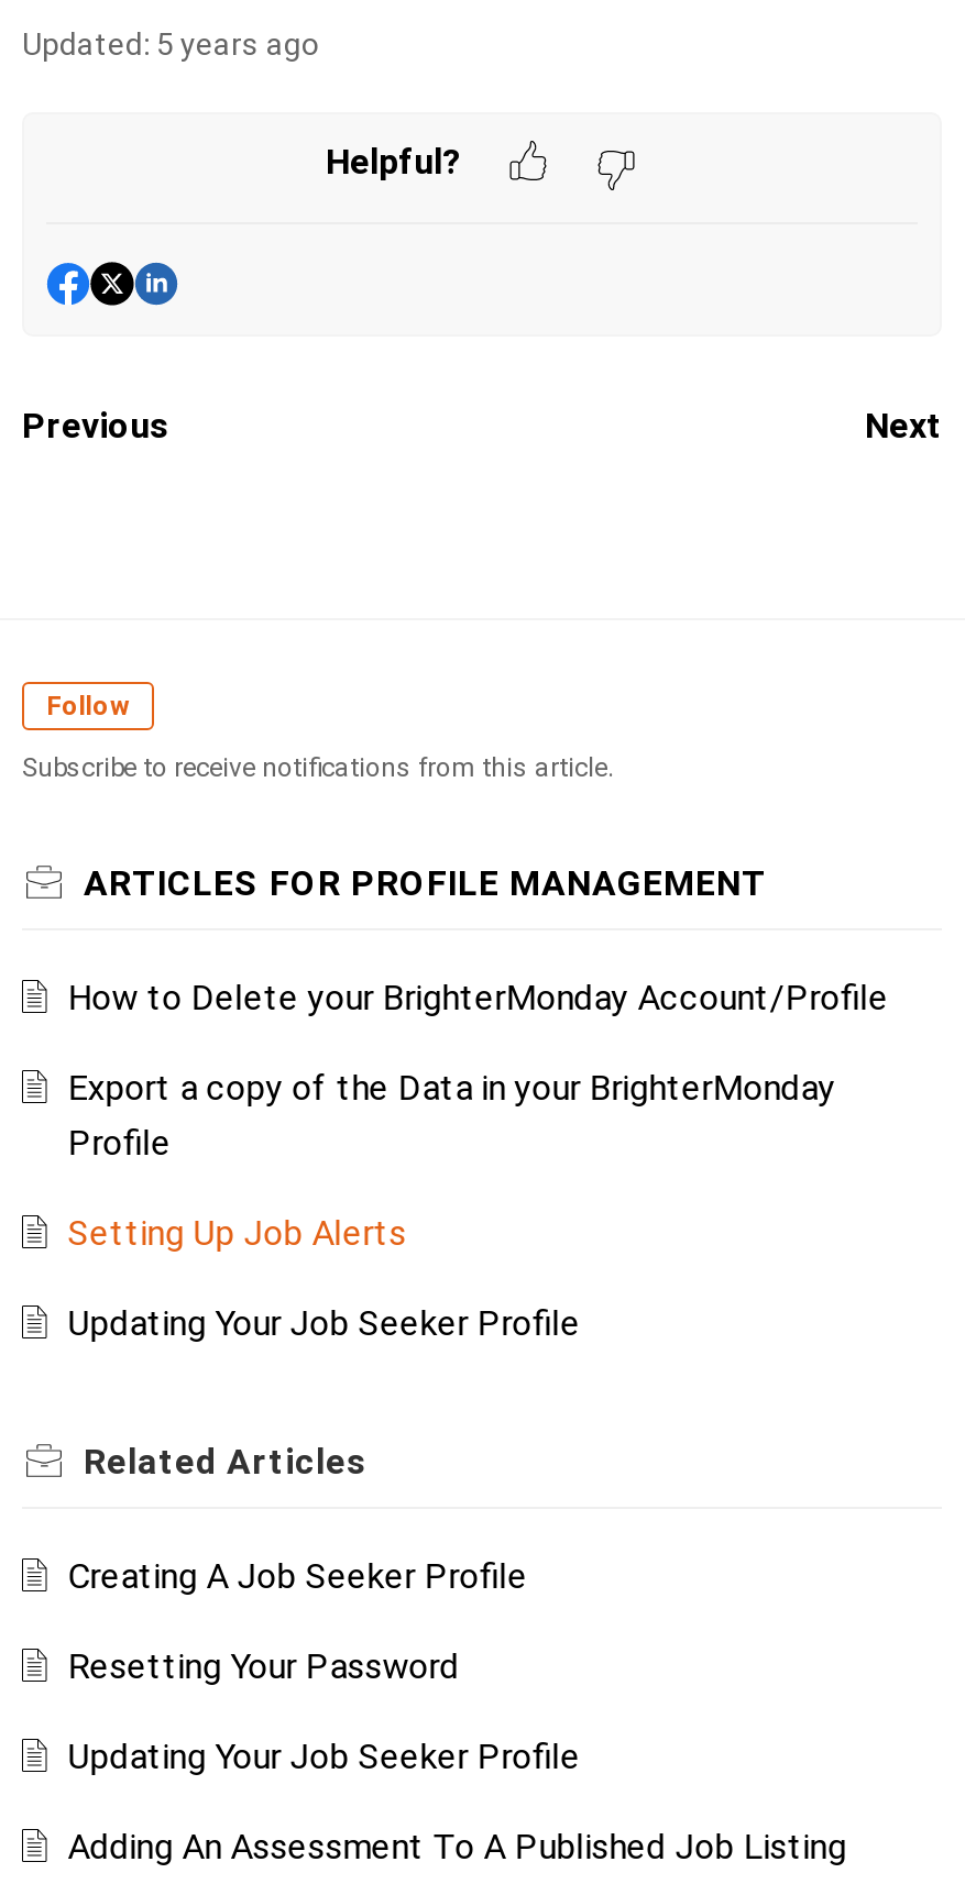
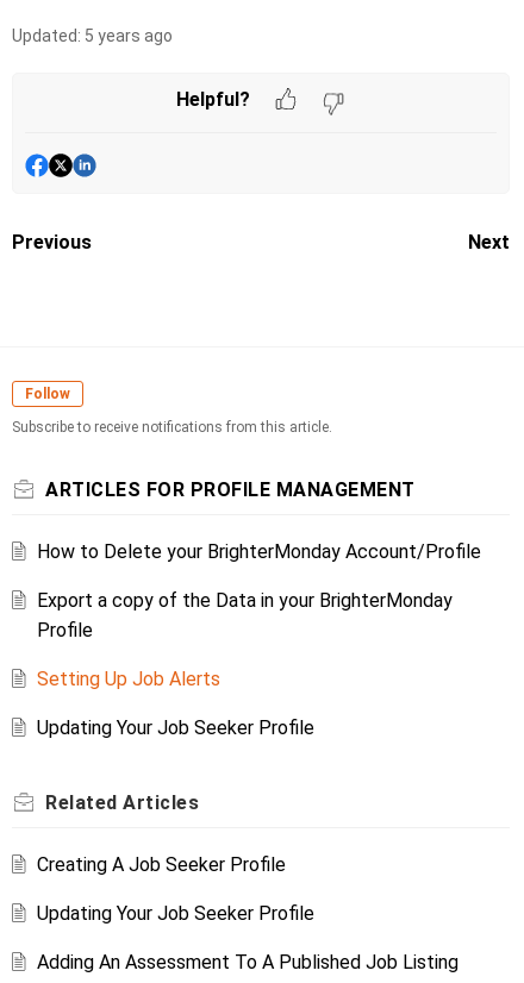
- Resetting Your Password
